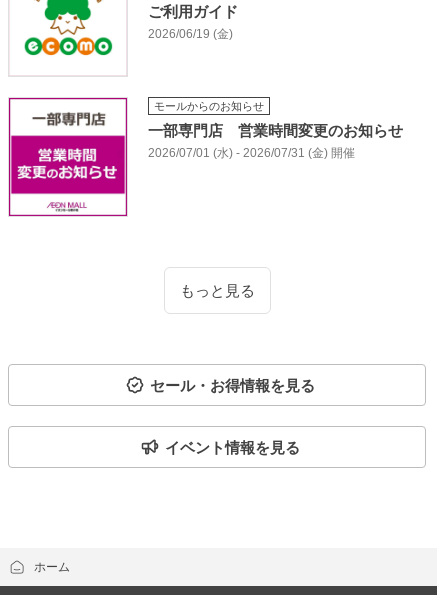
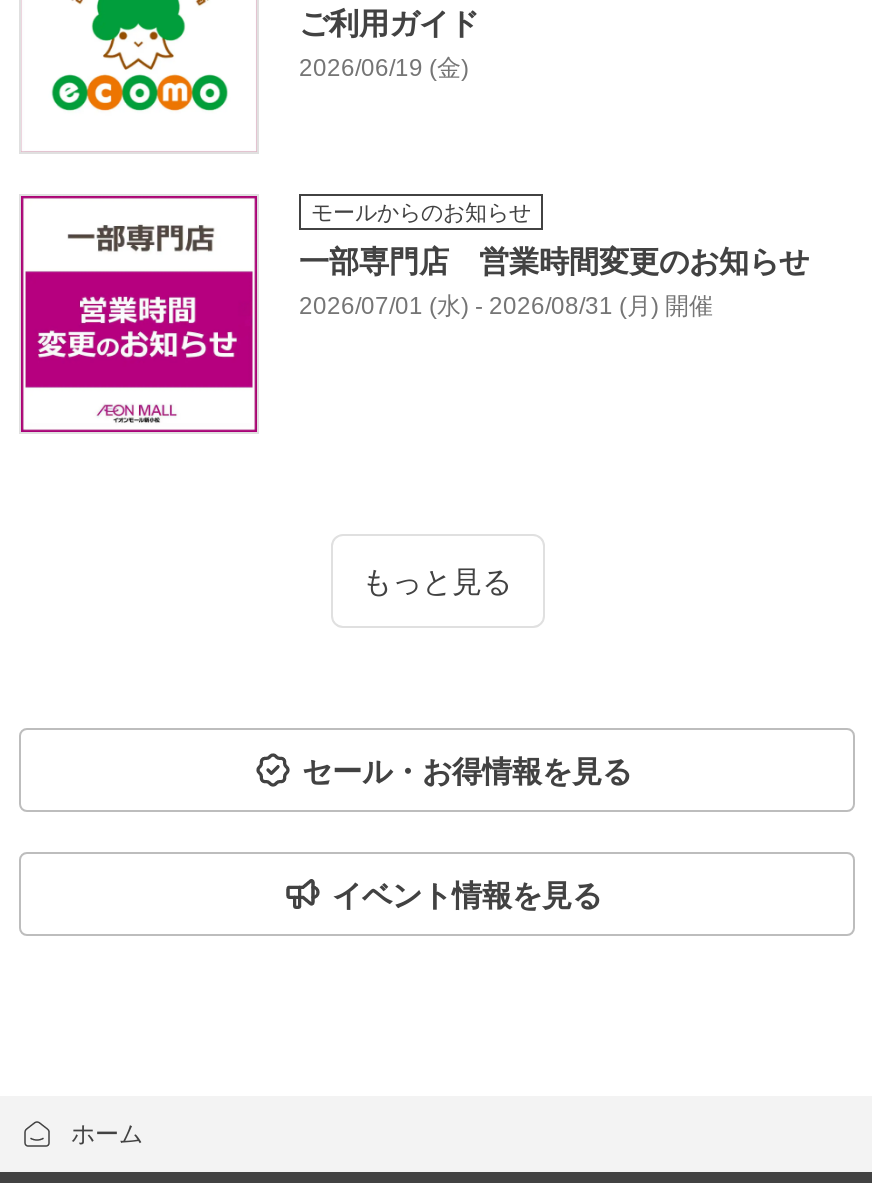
- 2026/07/01 (水) - 2026/07/31 (金) 開催
+ 2026/07/01 (水) - 2026/08/31 (月) 開催
